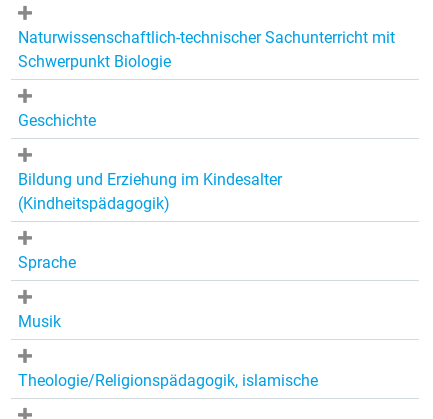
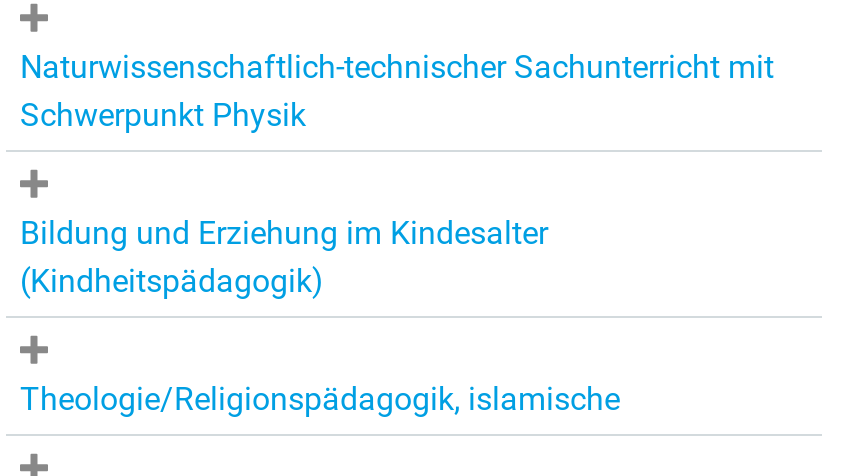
- Schwerpunkt Biologie
- Geschichte
+ Schwerpunkt Physik

- Sprache
- Musik
